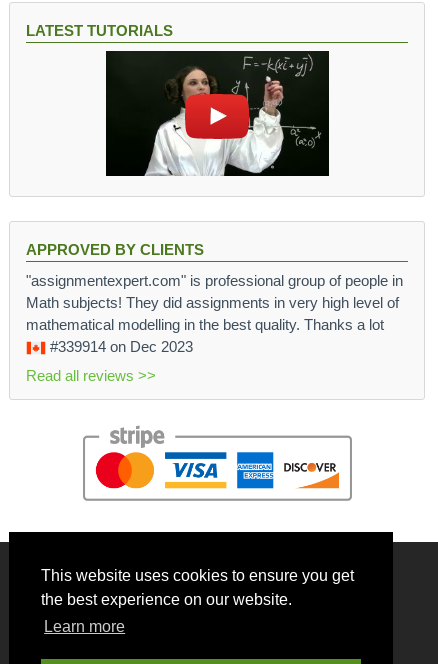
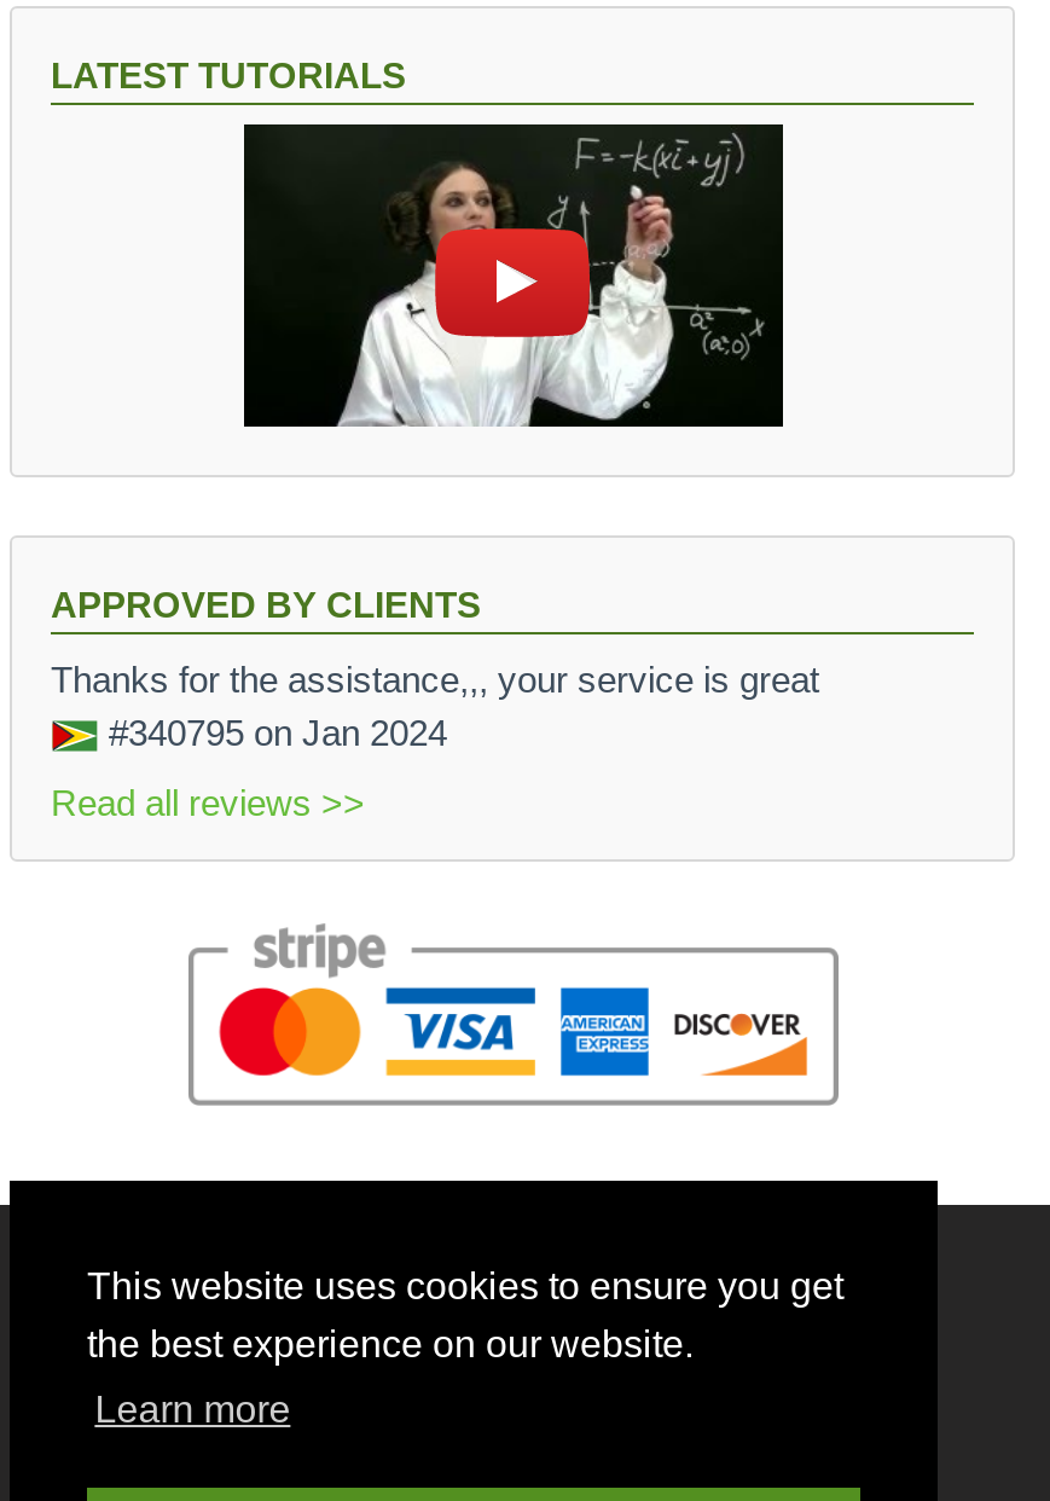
- "assignmentexpert.com" is professional group of people in
- Math subjects! They did assignments in very high level of
- mathematical modelling in the best quality. Thanks a lot
- #339914 on Dec 2023
+ Thanks for the assistance,,, your service is great
+ #340795 on Jan 2024
